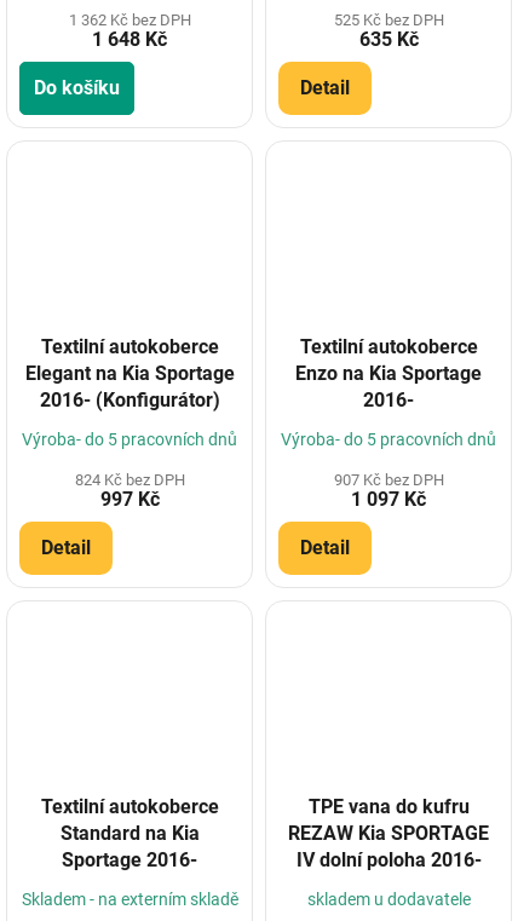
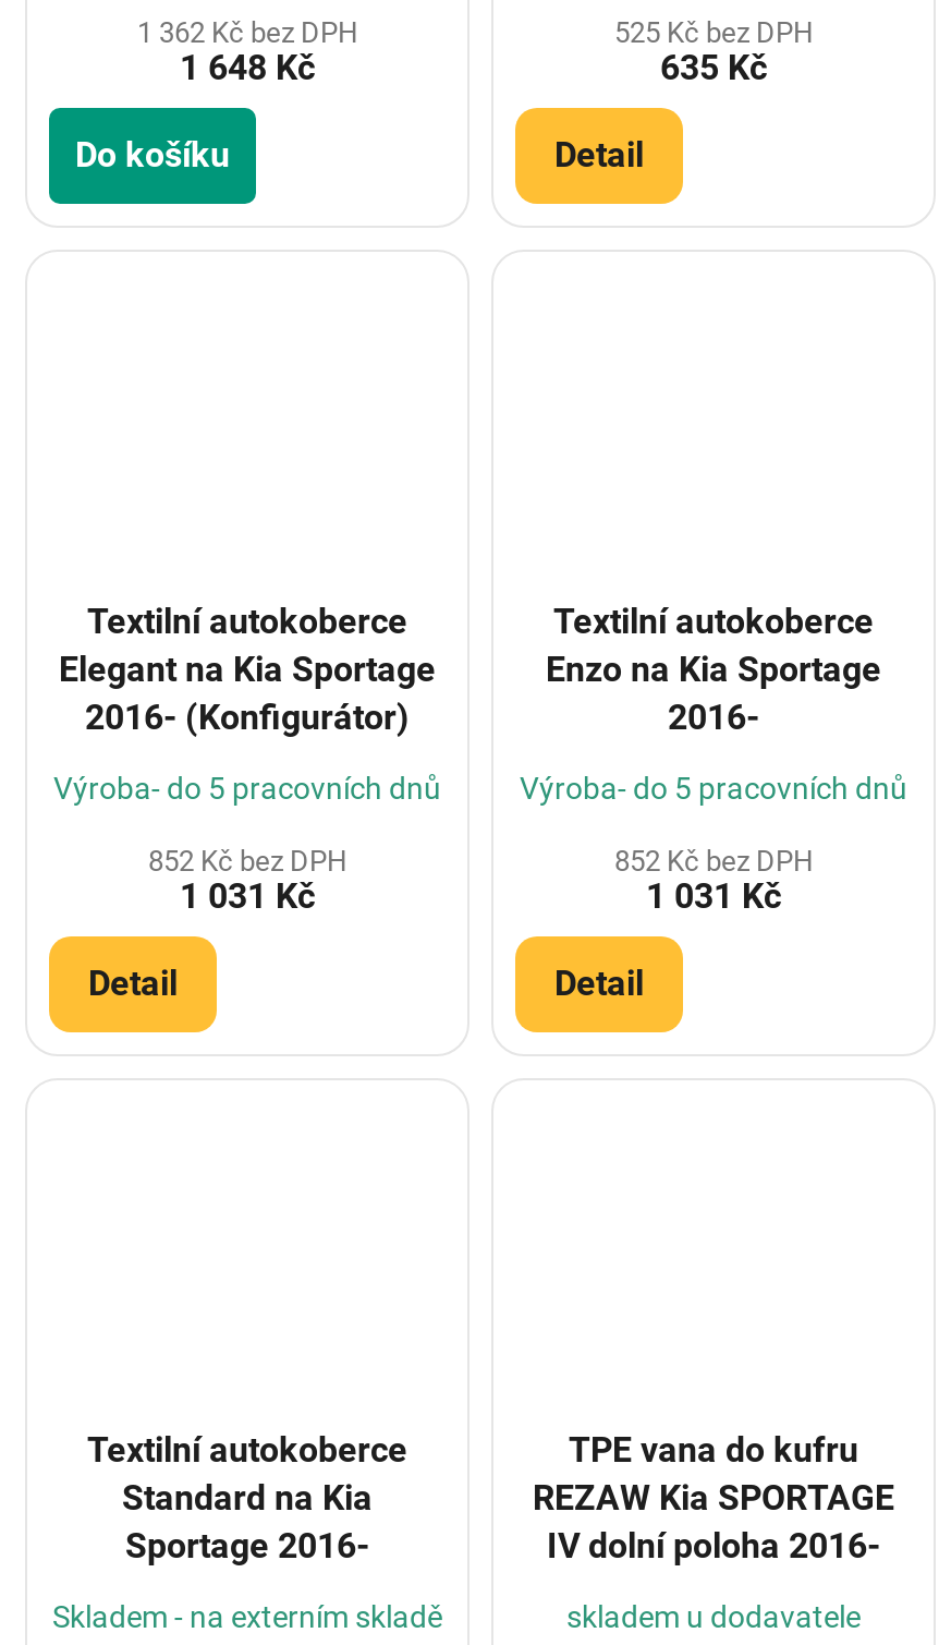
- 824 Kč bez DPH
+ 852 Kč bez DPH

- 907 Kč bez DPH
+ 852 Kč bez DPH

- 997 Kč
+ 1 031 Kč

- 1 097 Kč
+ 1 031 Kč
